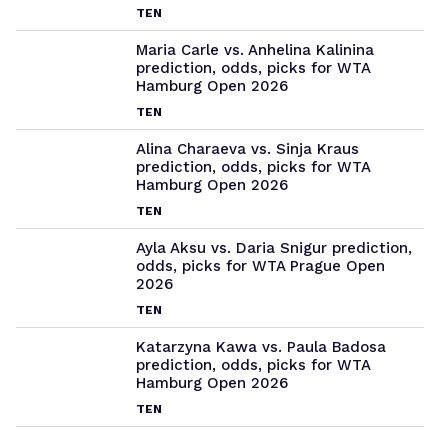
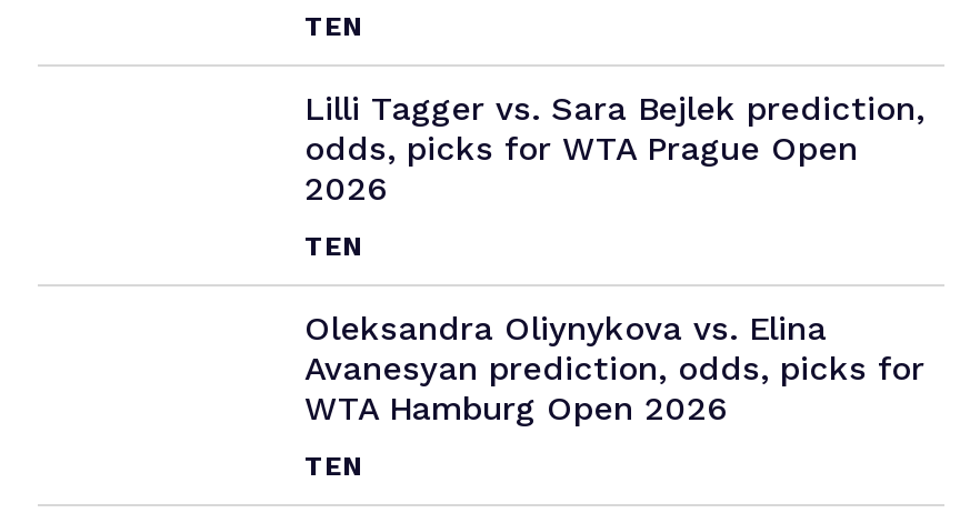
- Maria Carle vs. Anhelina Kalinina
- prediction, odds, picks for WTA
- Hamburg Open 2026
- TEN
- Alina Charaeva vs. Sinja Kraus
- prediction, odds, picks for WTA
- Hamburg Open 2026
- TEN
- Ayla Aksu vs. Daria Snigur prediction,
+ Lilli Tagger vs. Sara Bejlek prediction,

- Katarzyna Kawa vs. Paula Badosa
- prediction, odds, picks for WTA
- Hamburg Open 2026
+ Oleksandra Oliynykova vs. Elina
+ Avanesyan prediction, odds, picks for
+ WTA Hamburg Open 2026
